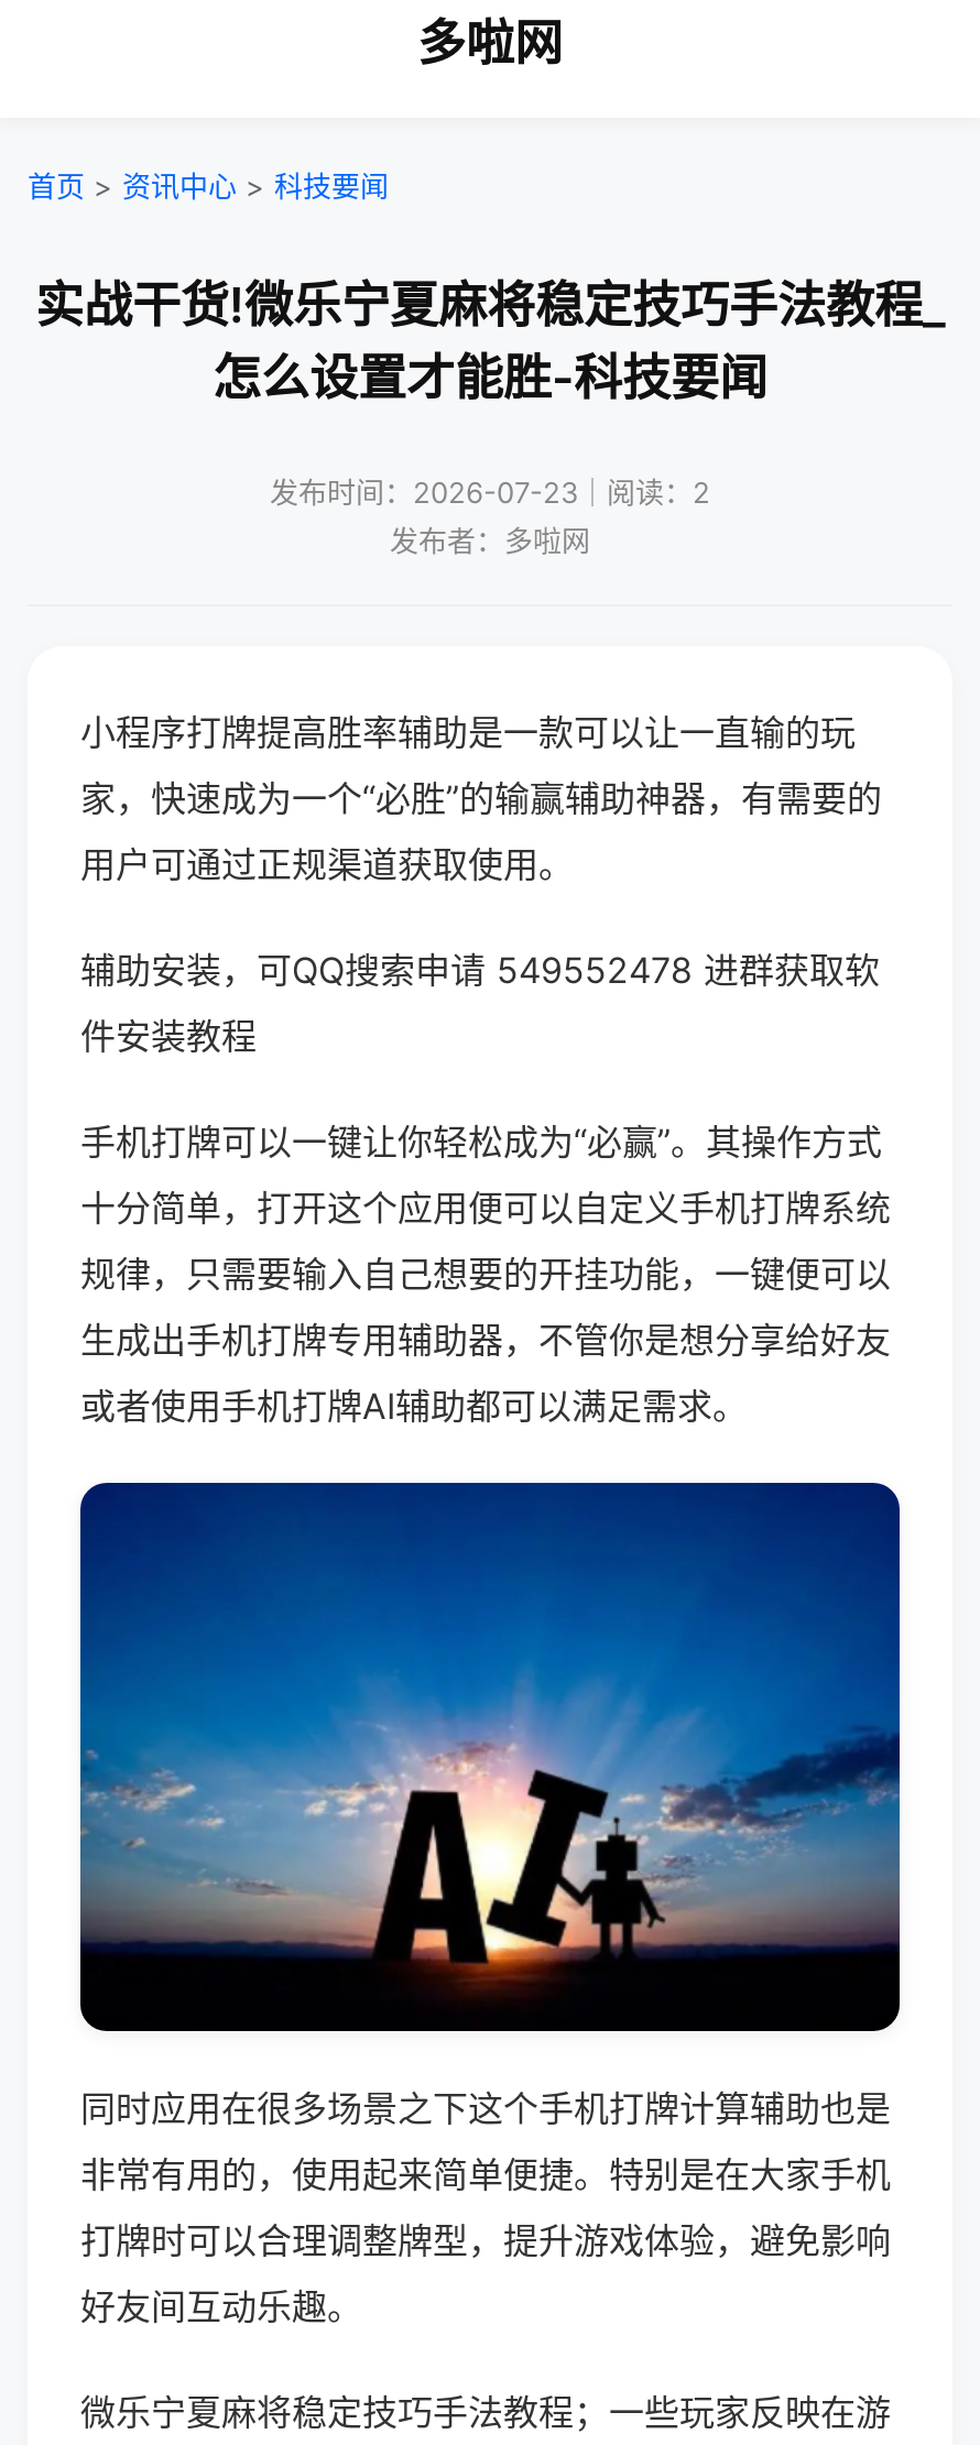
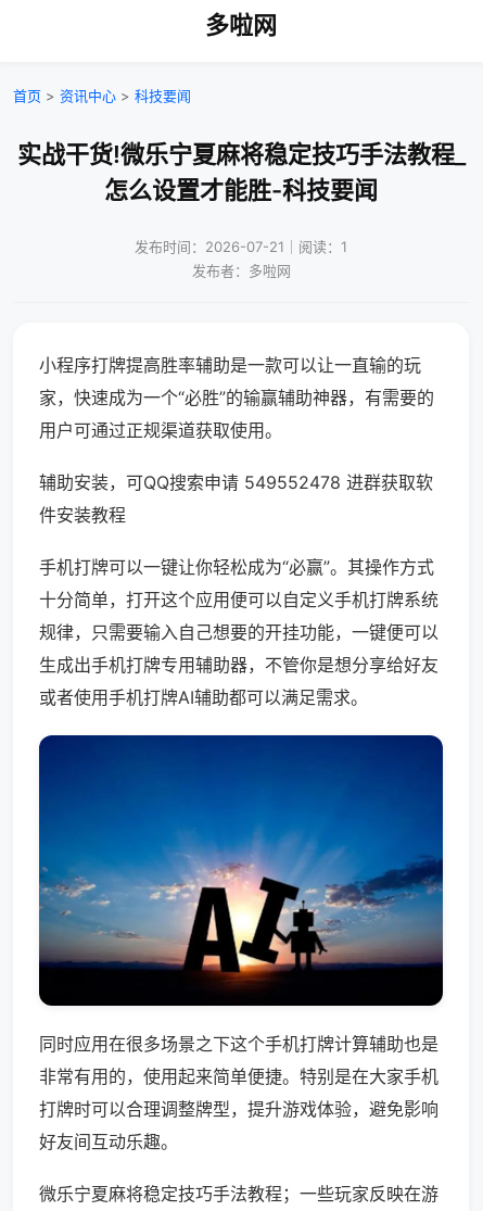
- 发布时间：2026-07-23｜阅读：2
+ 发布时间：2026-07-21｜阅读：1
